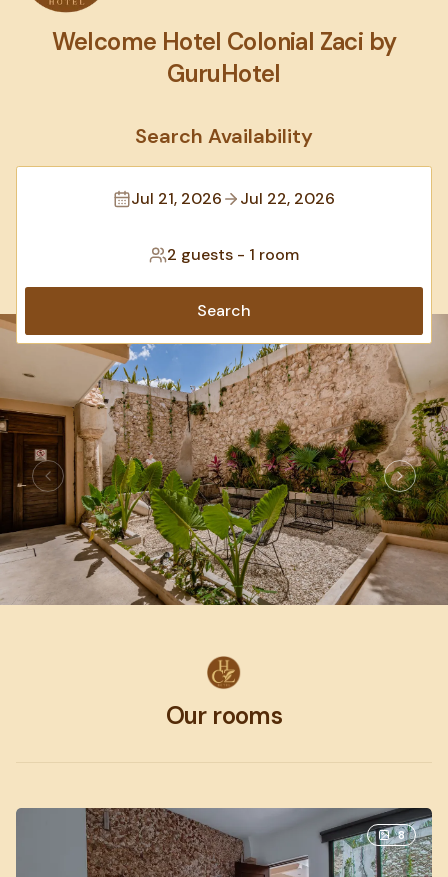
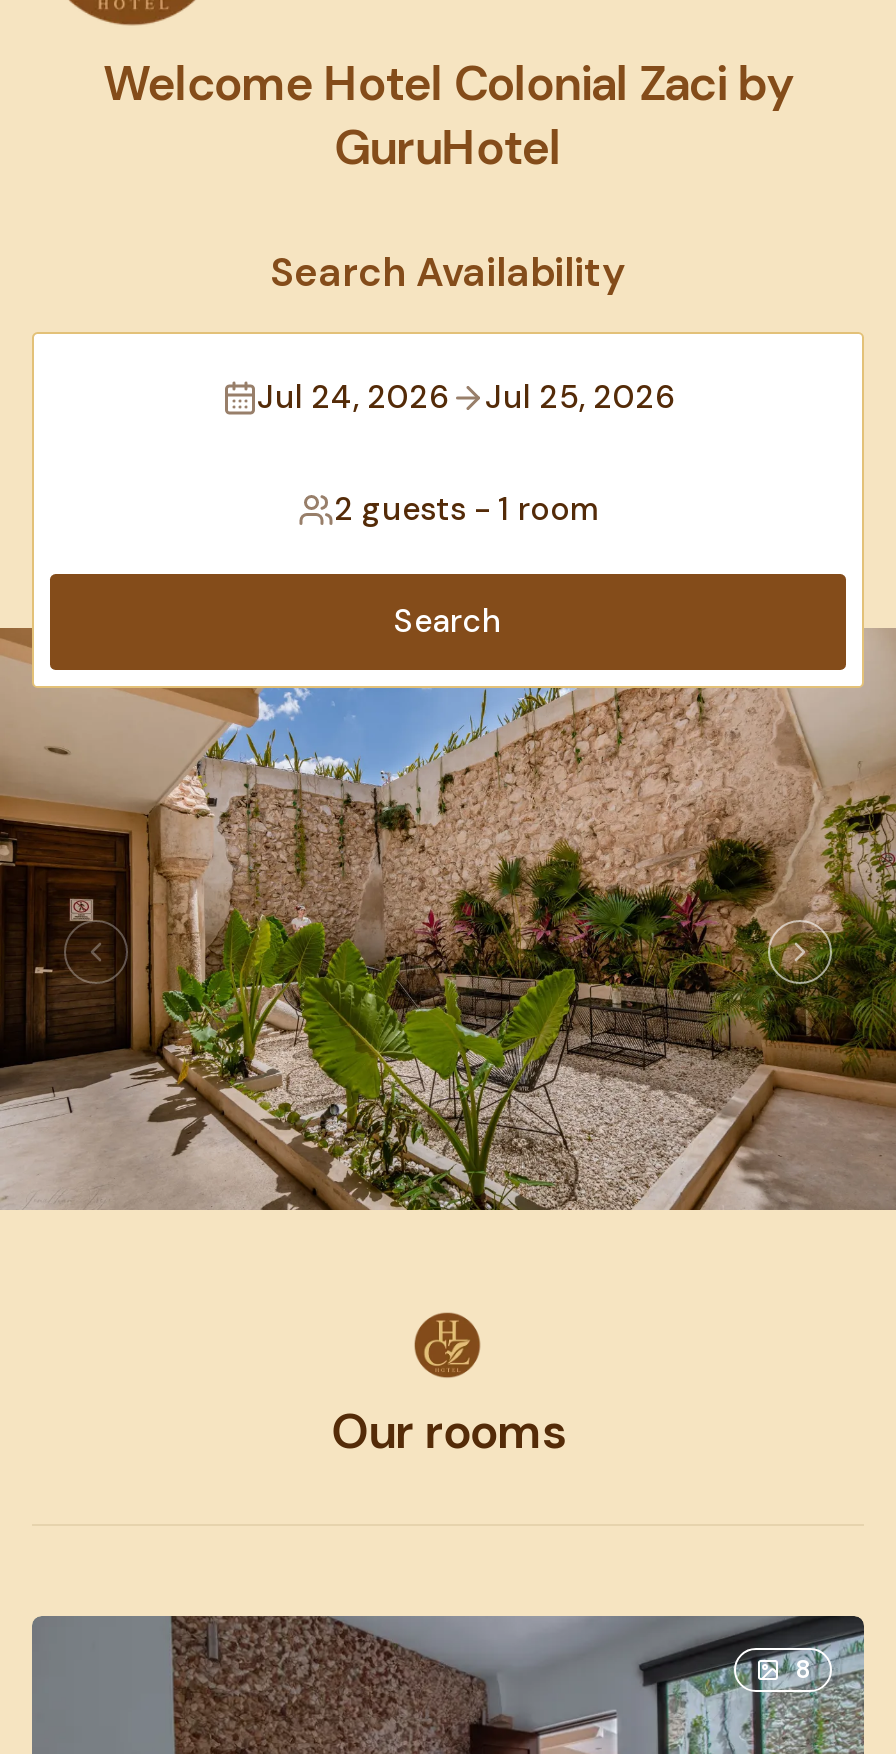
- Jul 21, 2026
+ Jul 24, 2026

- Jul 22, 2026
+ Jul 25, 2026
